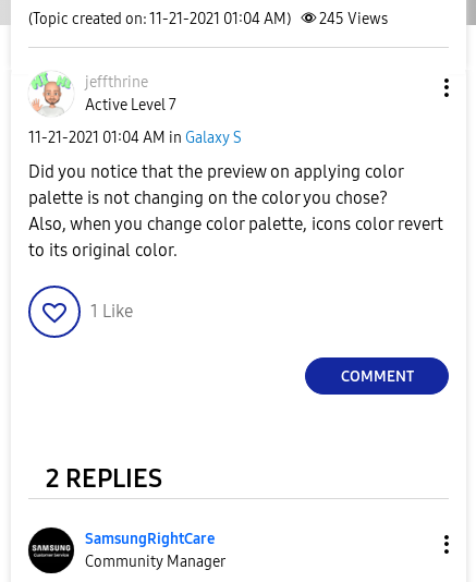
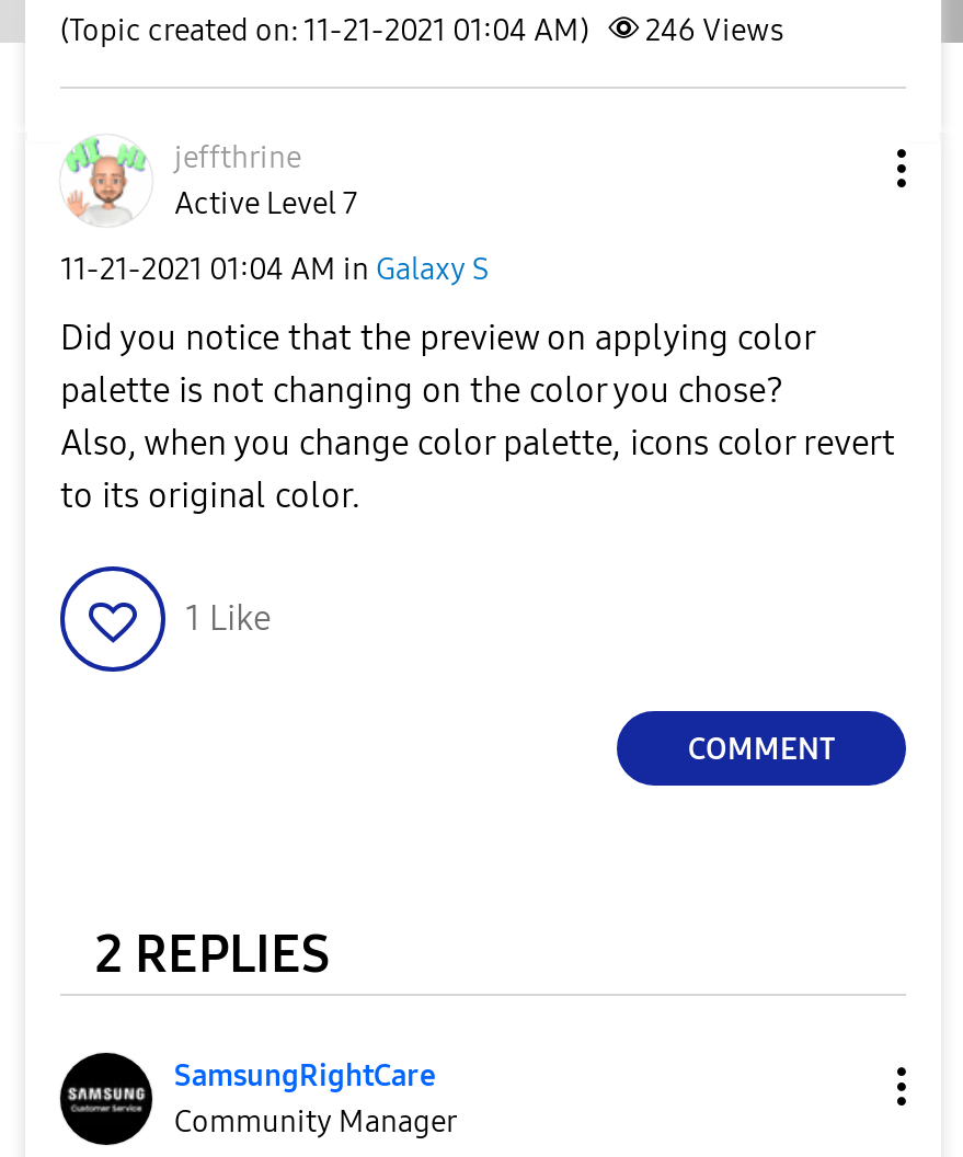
- (Topic created on: 11-21-2021 01:04 AM) 245 Views
+ (Topic created on: 11-21-2021 01:04 AM) 246 Views
